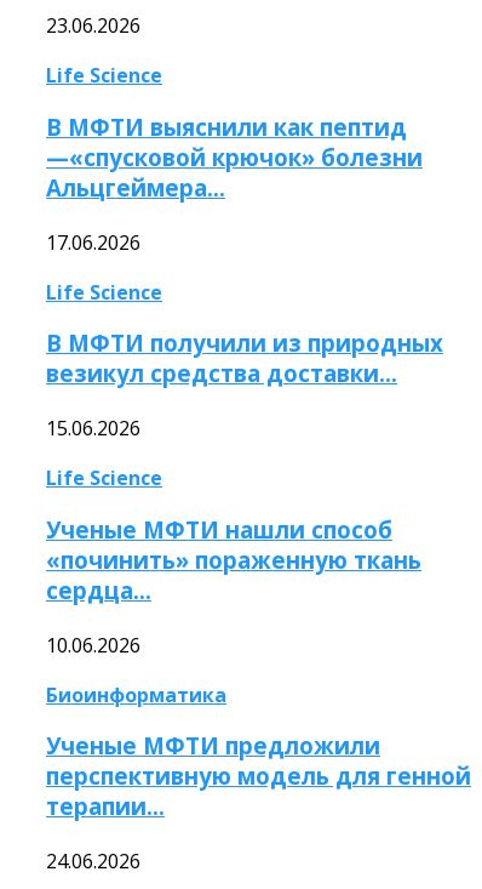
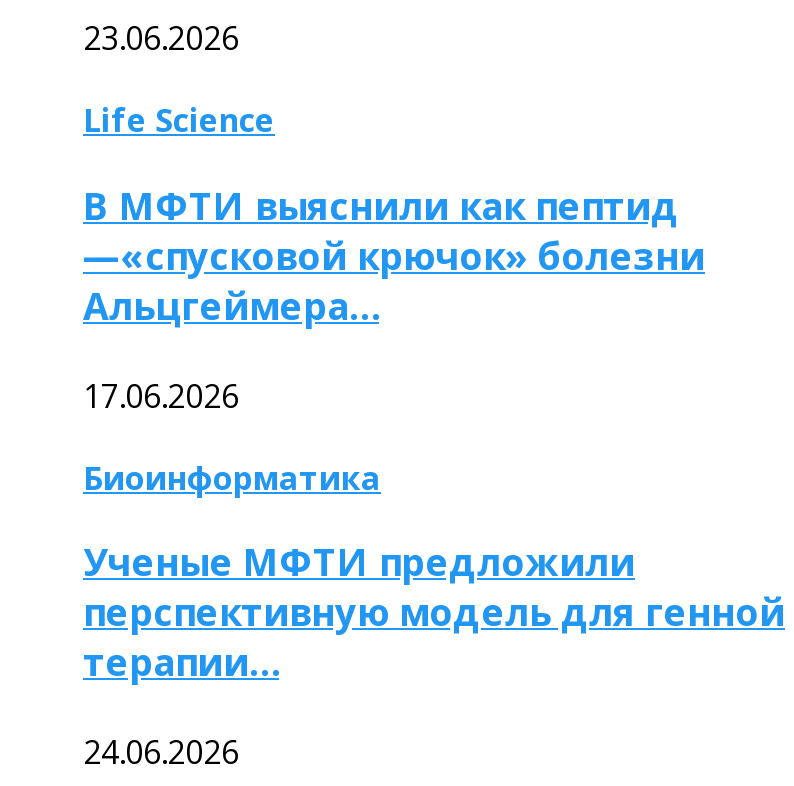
- Life Science
- В МФТИ получили из природных
- везикул средства доставки…
- 15.06.2026
- Life Science
- Ученые МФТИ нашли способ
- «починить» пораженную ткань
- сердца…
- 10.06.2026
